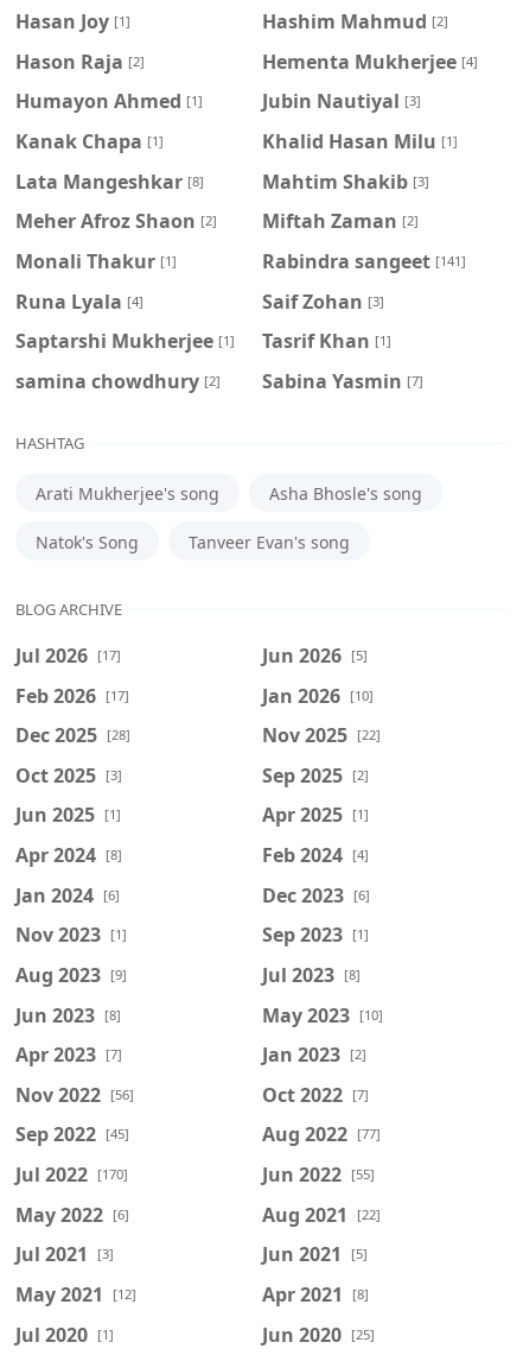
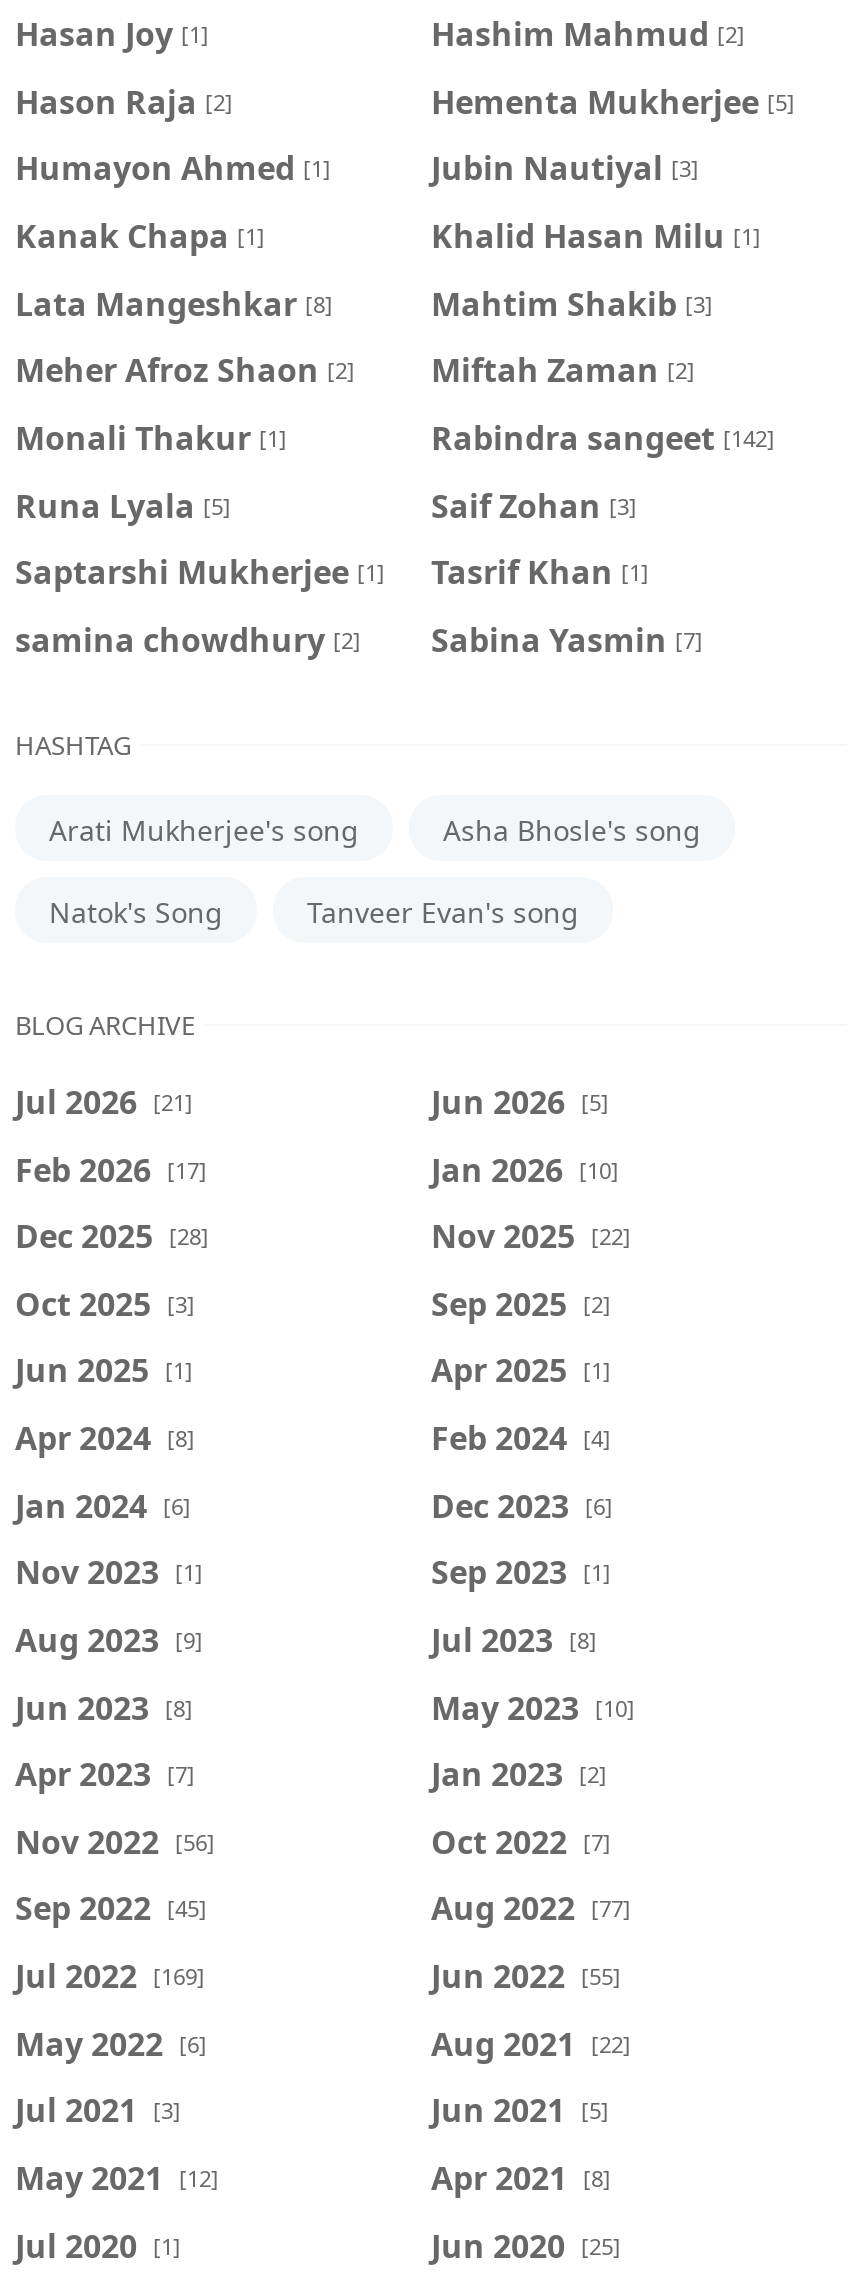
- Hementa Mukherjee [4]
+ Hementa Mukherjee [5]

- Rabindra sangeet [141]
+ Rabindra sangeet [142]

- Runa Lyala [4]
+ Runa Lyala [5]

- Jul 2026 [17]
+ Jul 2026 [21]

- Jul 2022 [170]
+ Jul 2022 [169]
